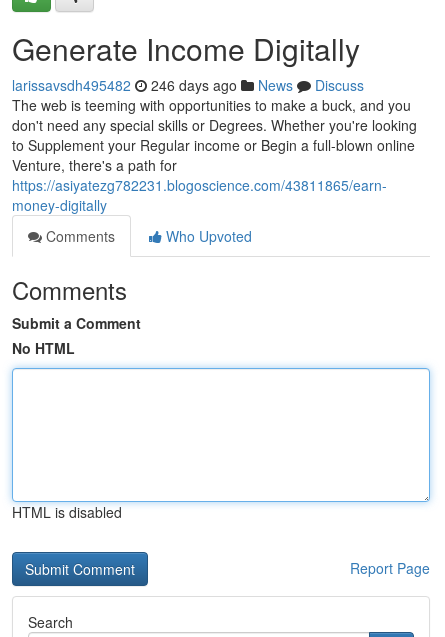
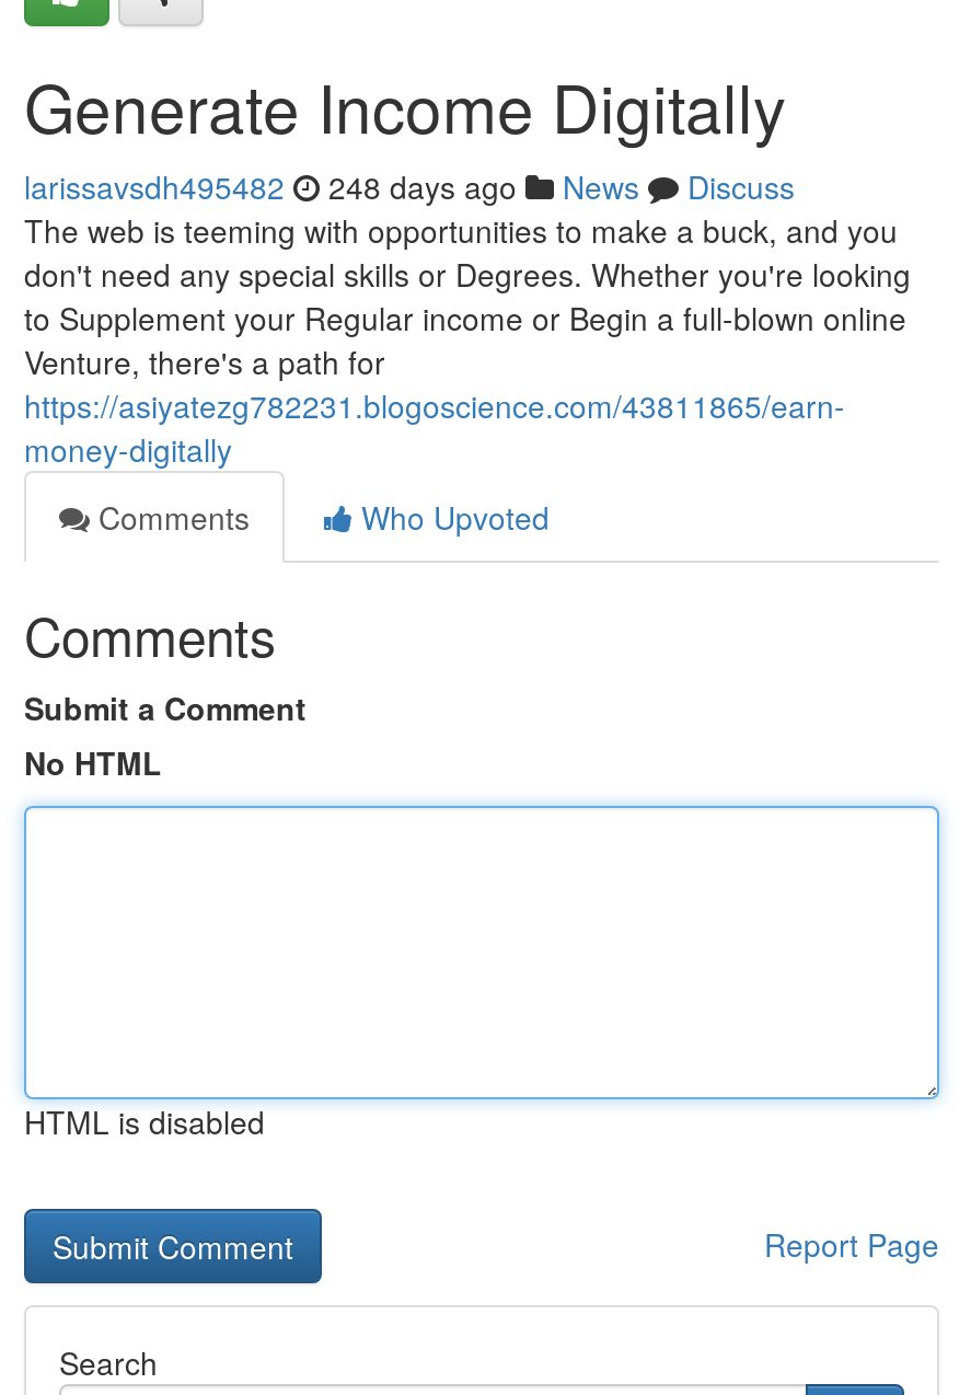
- larissavsdh495482 246 days ago News Discuss
+ larissavsdh495482 248 days ago News Discuss
